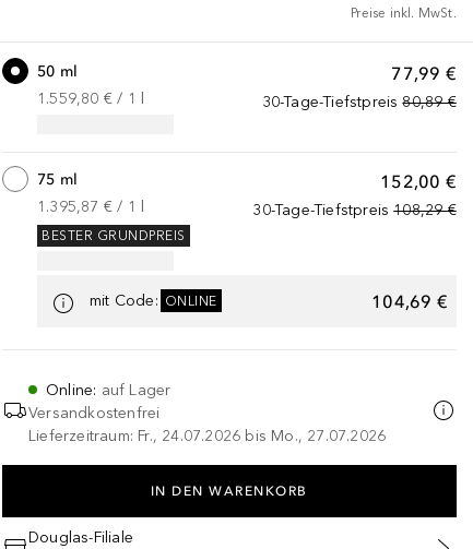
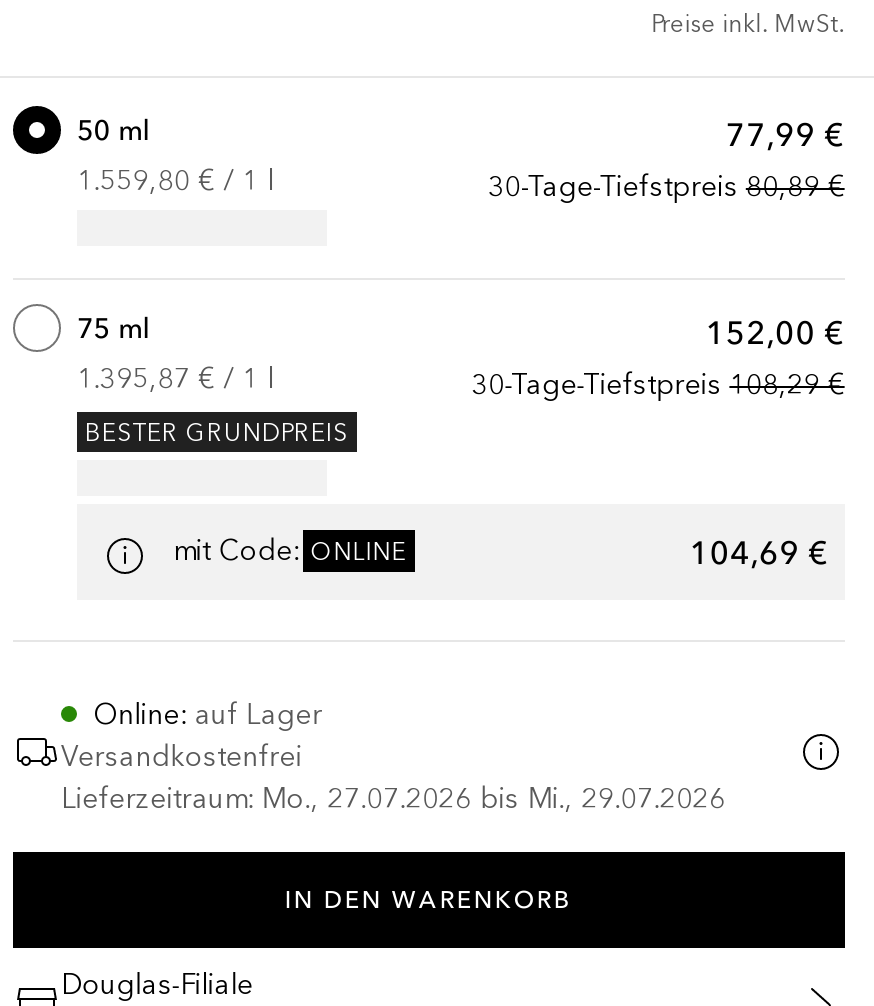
- Lieferzeitraum: Fr., 24.07.2026 bis Mo., 27.07.2026
+ Lieferzeitraum: Mo., 27.07.2026 bis Mi., 29.07.2026
